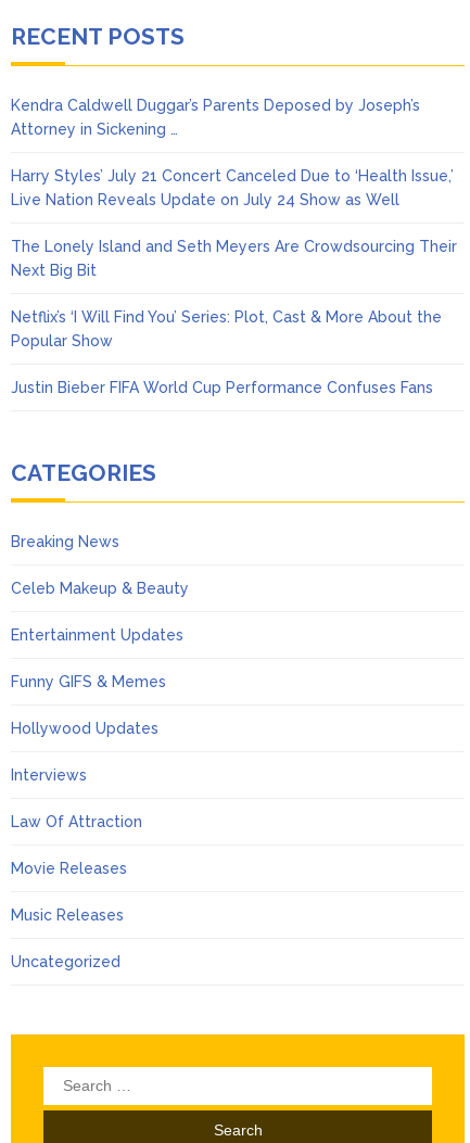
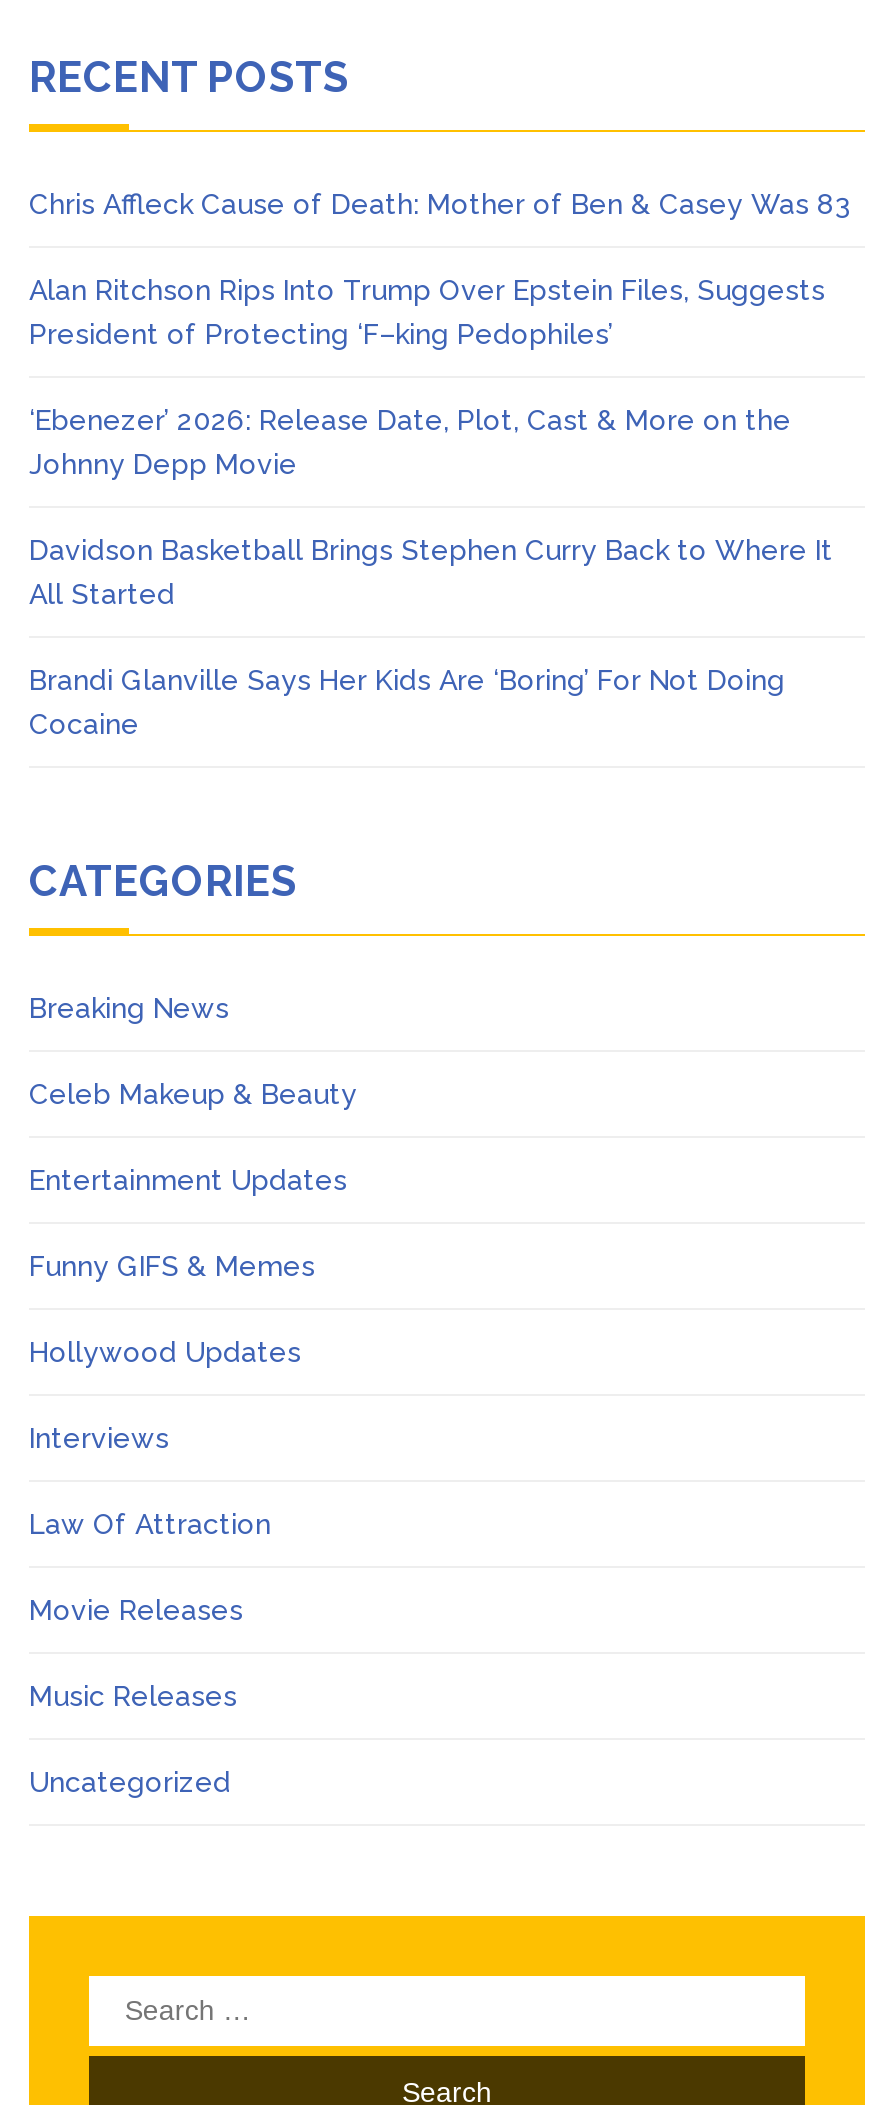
- Kendra Caldwell Duggar’s Parents Deposed by Joseph’s
- Attorney in Sickening …
+ Chris Affleck Cause of Death: Mother of Ben & Casey Was 83

- Harry Styles’ July 21 Concert Canceled Due to ‘Health Issue,’
- Live Nation Reveals Update on July 24 Show as Well
+ Alan Ritchson Rips Into Trump Over Epstein Files, Suggests
+ President of Protecting ‘F–king Pedophiles’

- The Lonely Island and Seth Meyers Are Crowdsourcing Their
- Next Big Bit
+ ‘Ebenezer’ 2026: Release Date, Plot, Cast & More on the
+ Johnny Depp Movie

- Netflix’s ‘I Will Find You’ Series: Plot, Cast & More About the
- Popular Show
+ Davidson Basketball Brings Stephen Curry Back to Where It
+ All Started

- Justin Bieber FIFA World Cup Performance Confuses Fans
+ Brandi Glanville Says Her Kids Are ‘Boring’ For Not Doing
+ Cocaine
